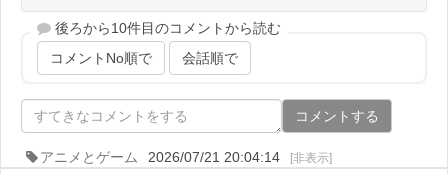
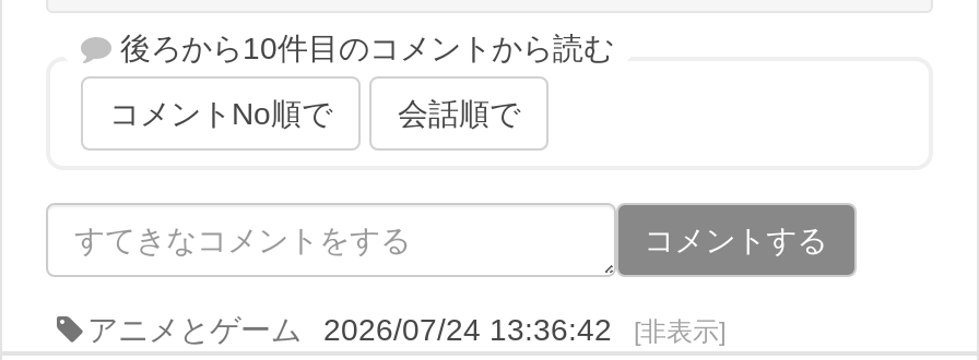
- アニメとゲーム 2026/07/21 20:04:14 [非表示]
+ アニメとゲーム 2026/07/24 13:36:42 [非表示]
